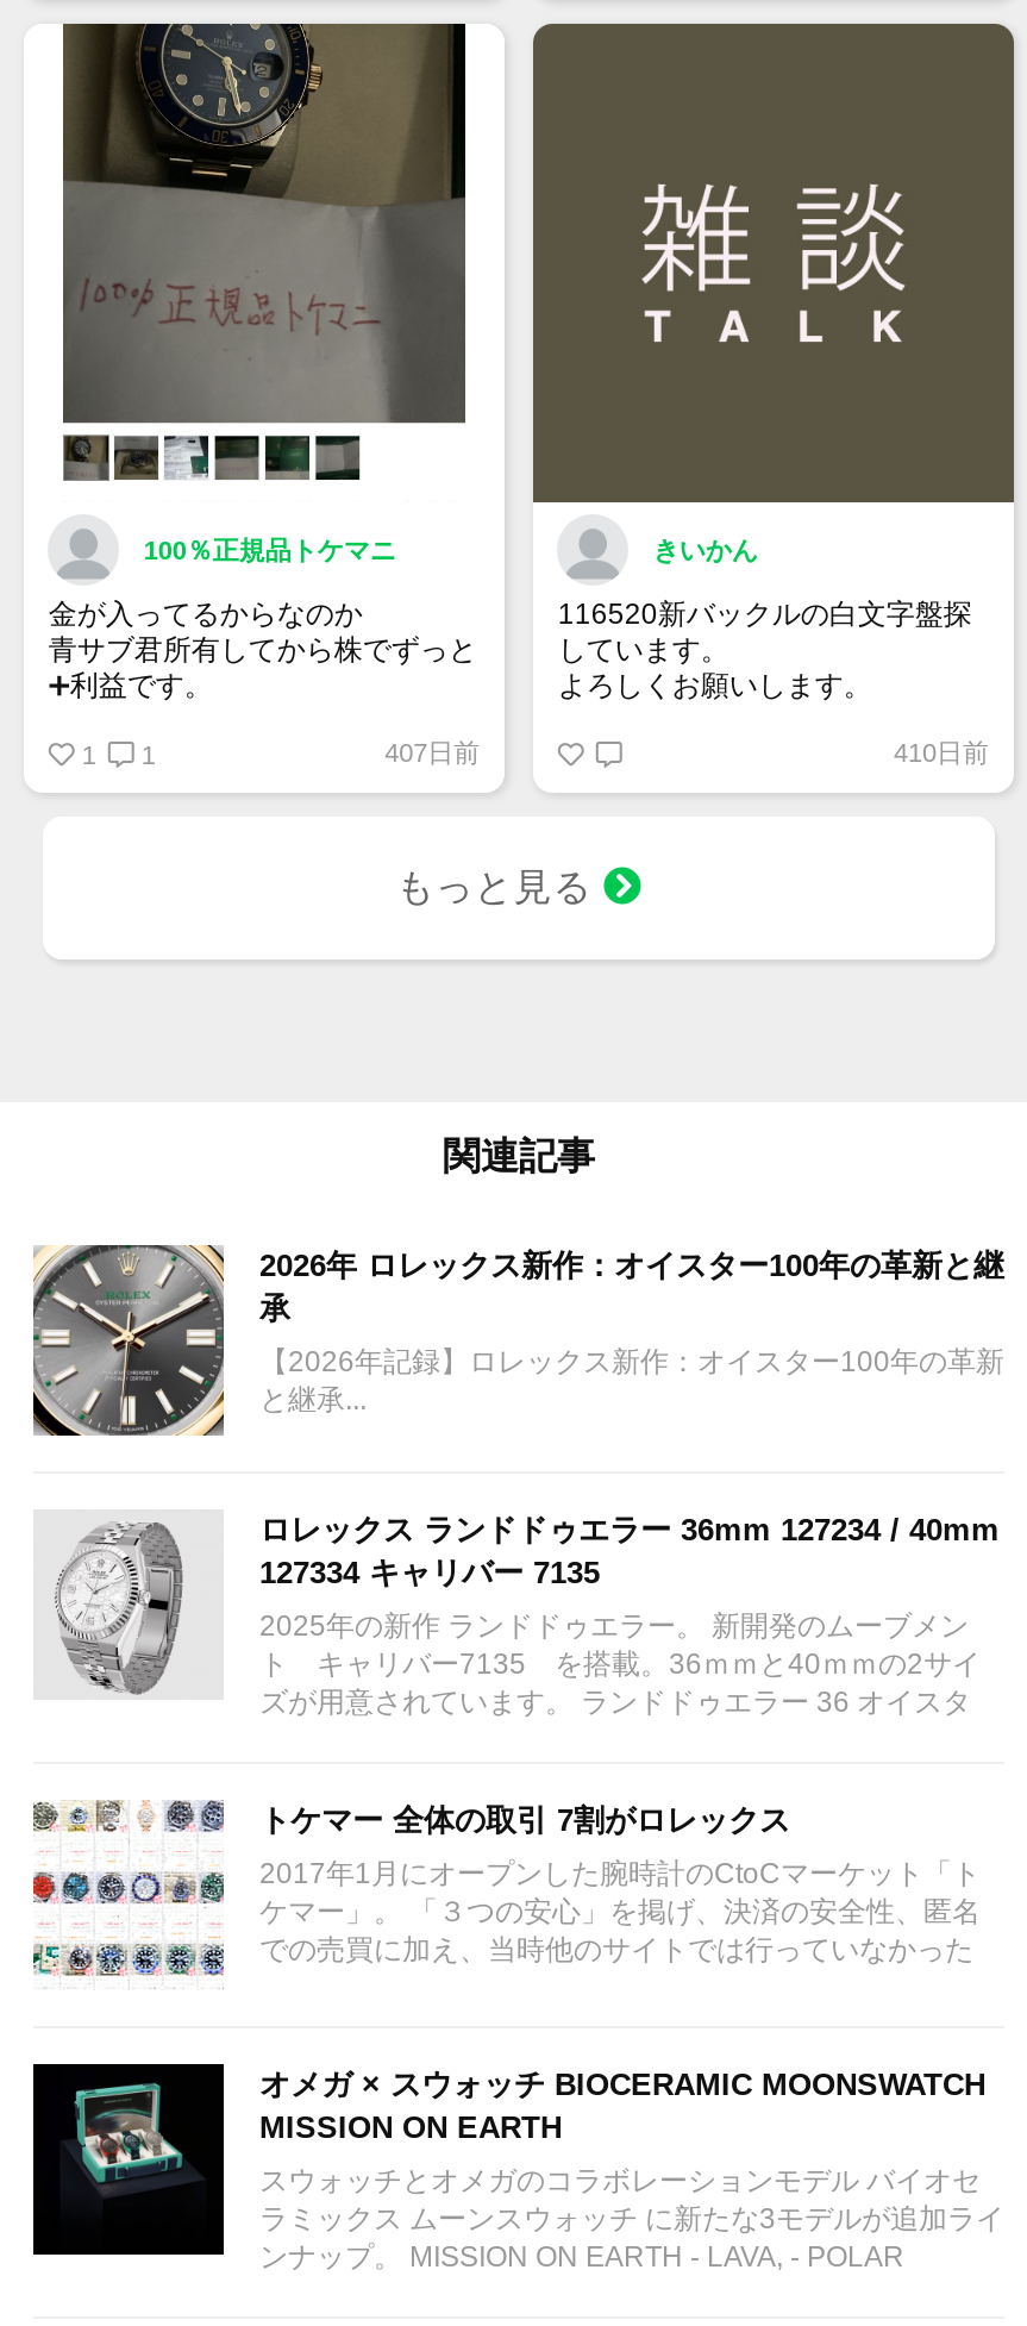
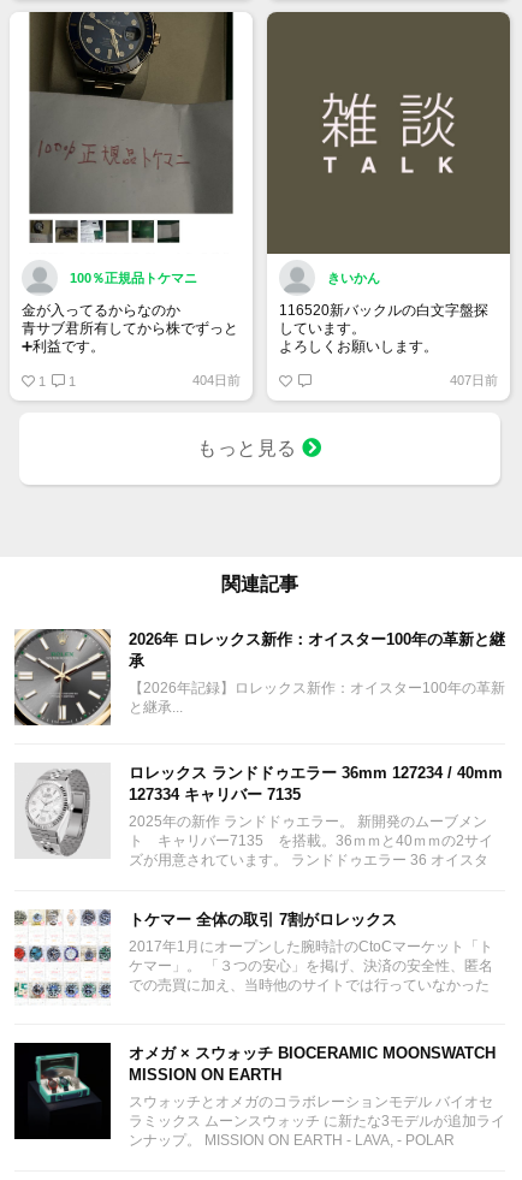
- 407日前
+ 404日前

- 410日前
+ 407日前
